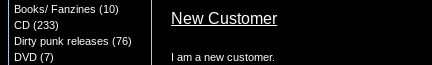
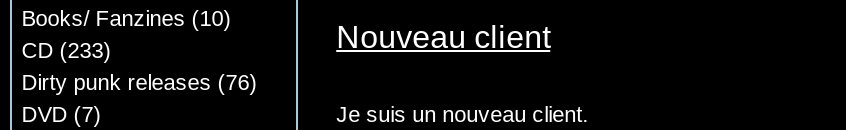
- New Customer
+ Nouveau client

- I am a new customer.
+ Je suis un nouveau client.
